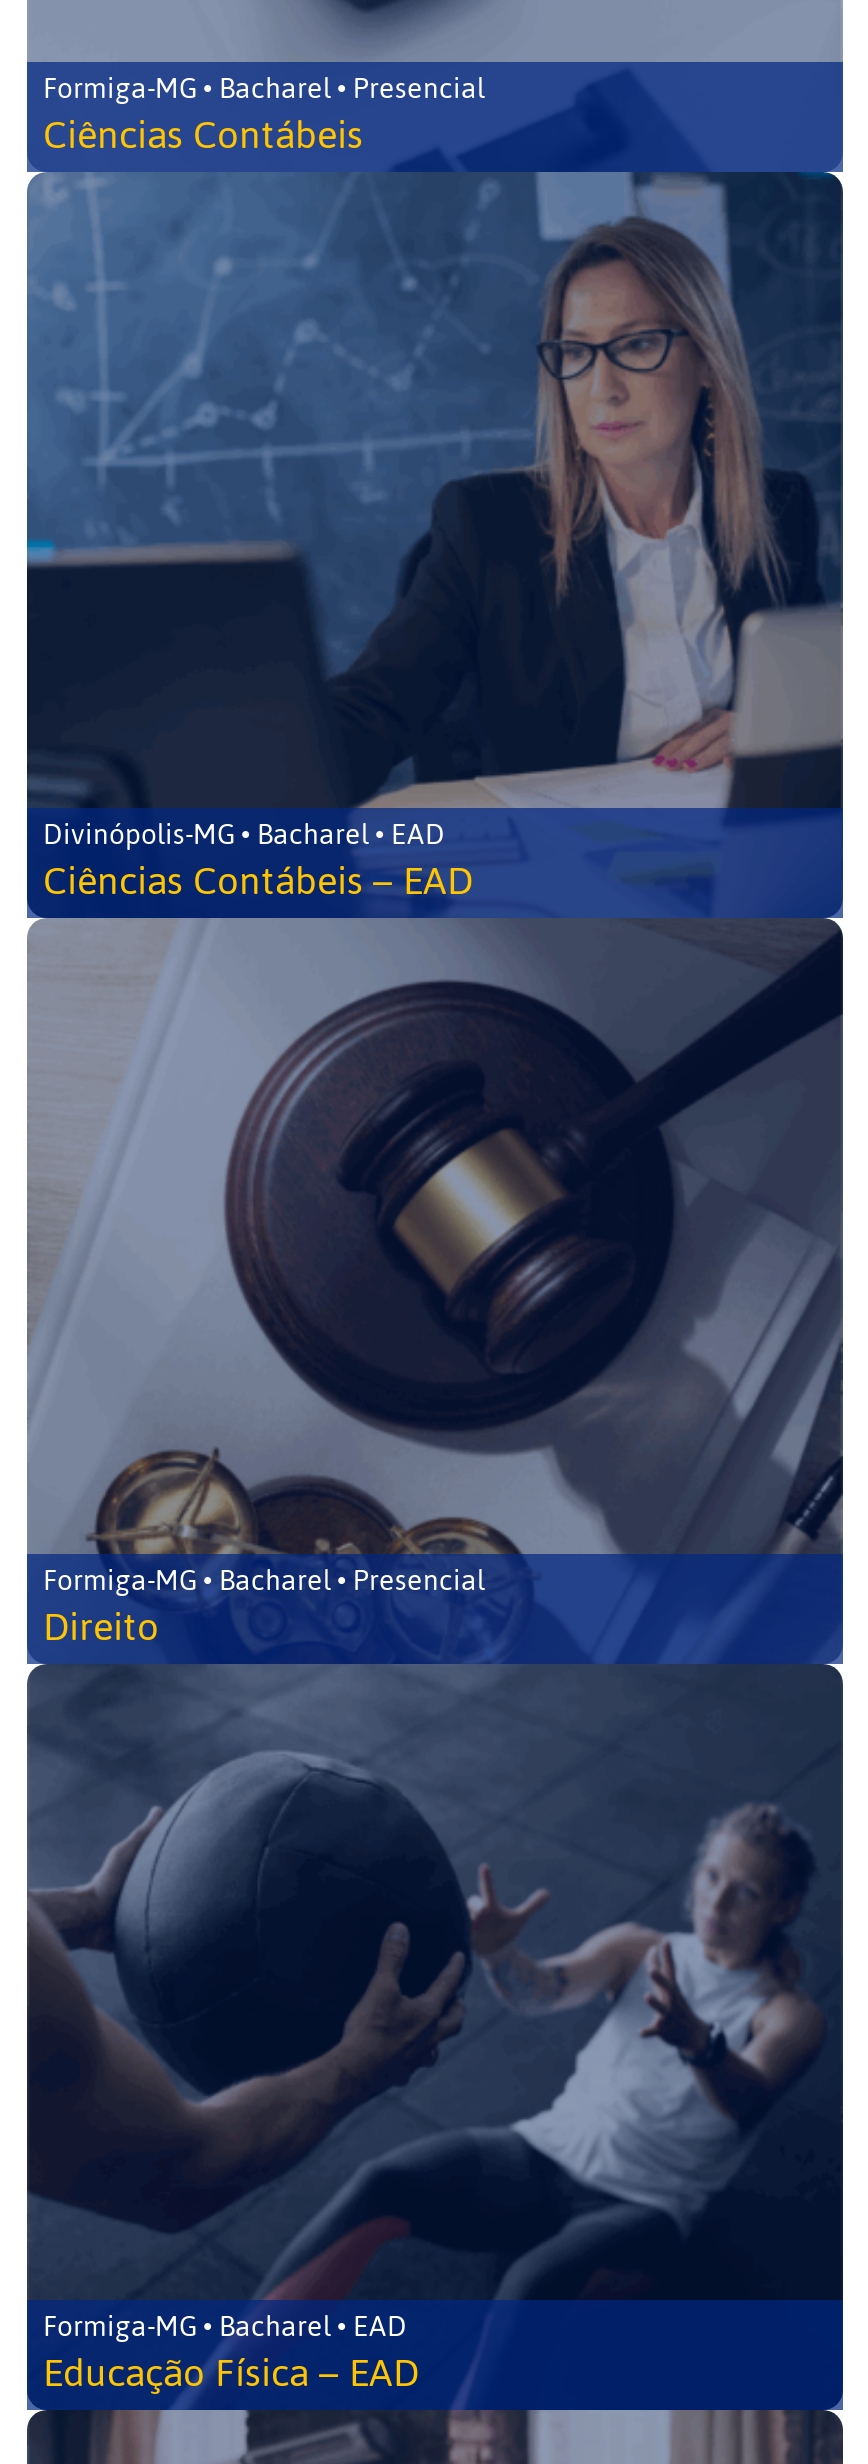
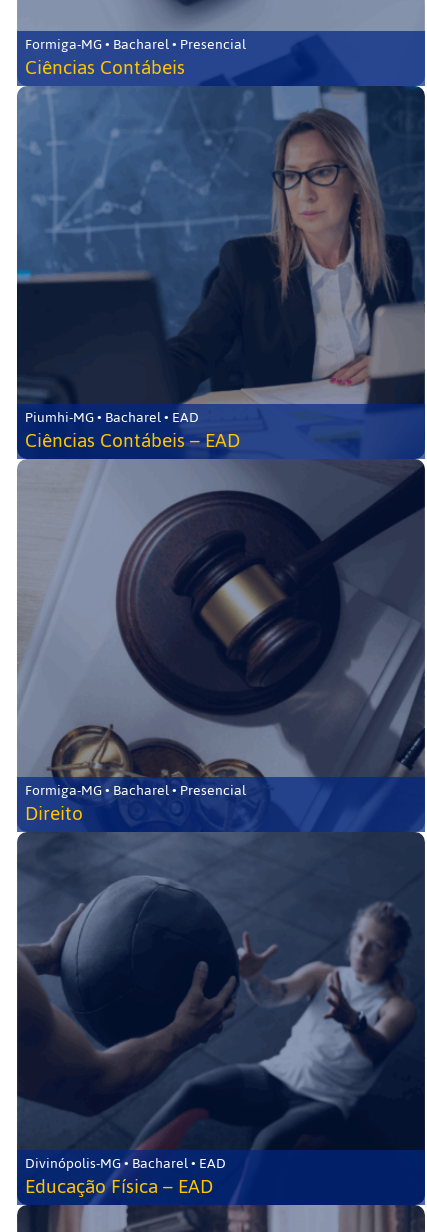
+ Piumhi-MG • Bacharel • EAD

moved down: Divinópolis-MG • Bacharel • EAD

- Formiga-MG • Bacharel • EAD
